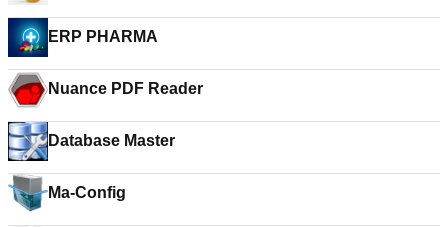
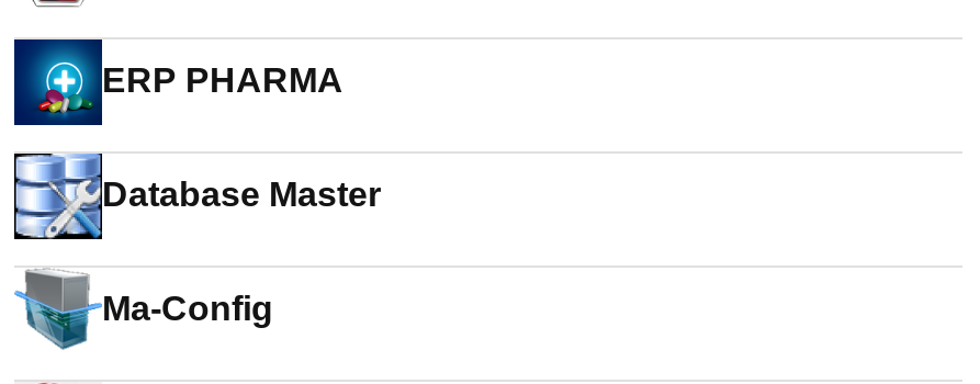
- [image]
- Nuance PDF Reader
